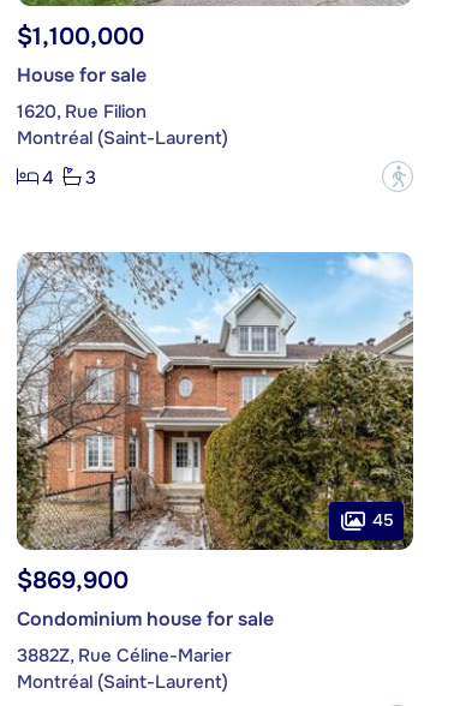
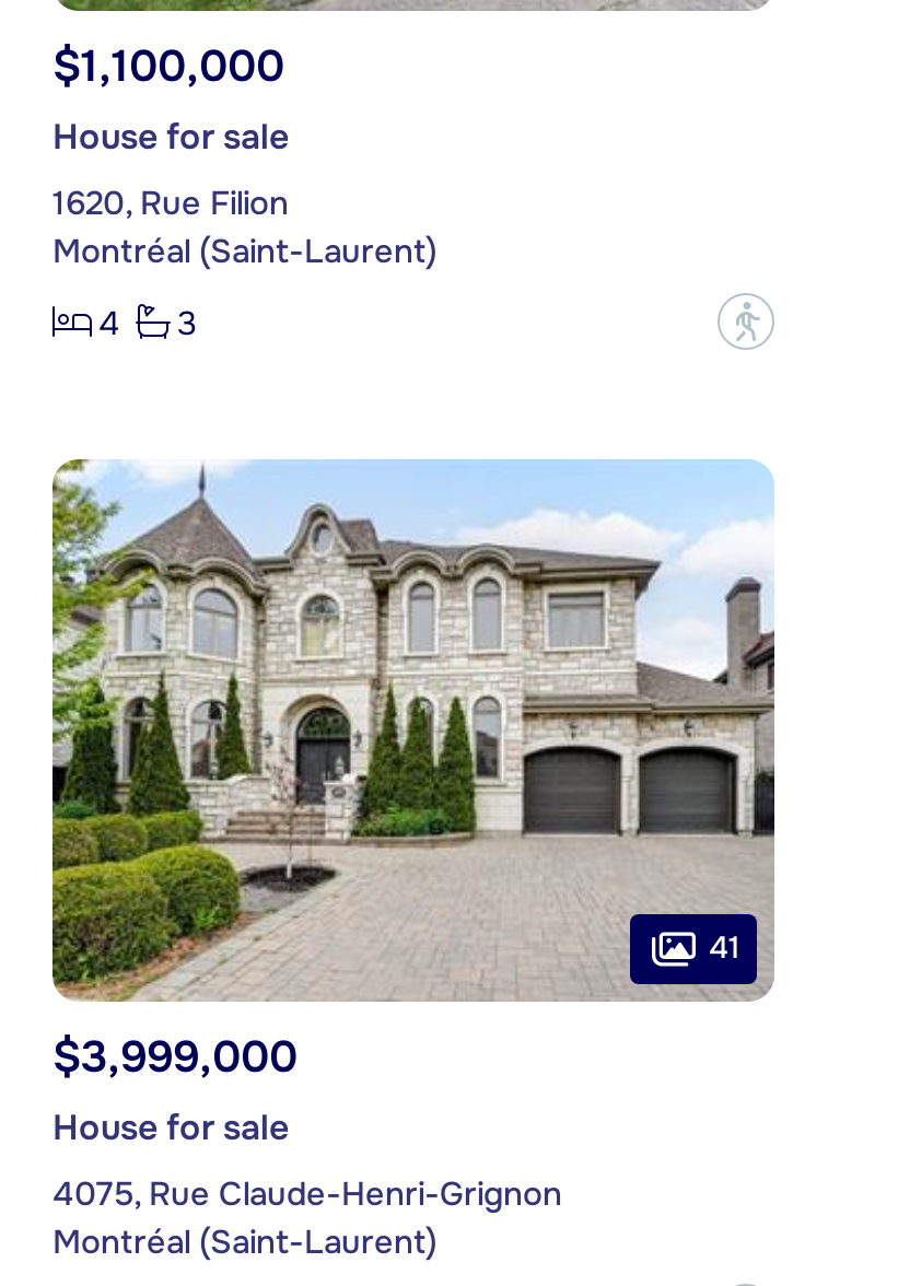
- [image]
- 45
+ [image]
+ 41

- $869,900
- Condominium house for sale
+ $3,999,000
+ House for sale

- 3882Z, Rue Céline-Marier
+ 4075, Rue Claude-Henri-Grignon
